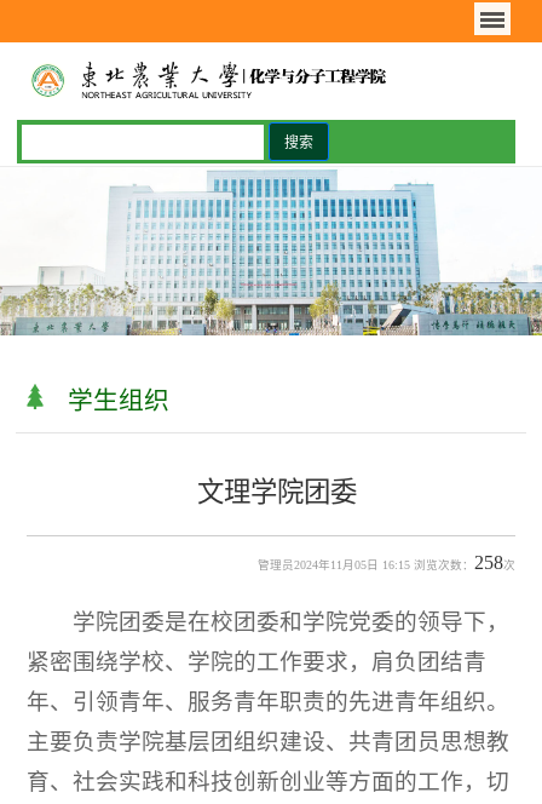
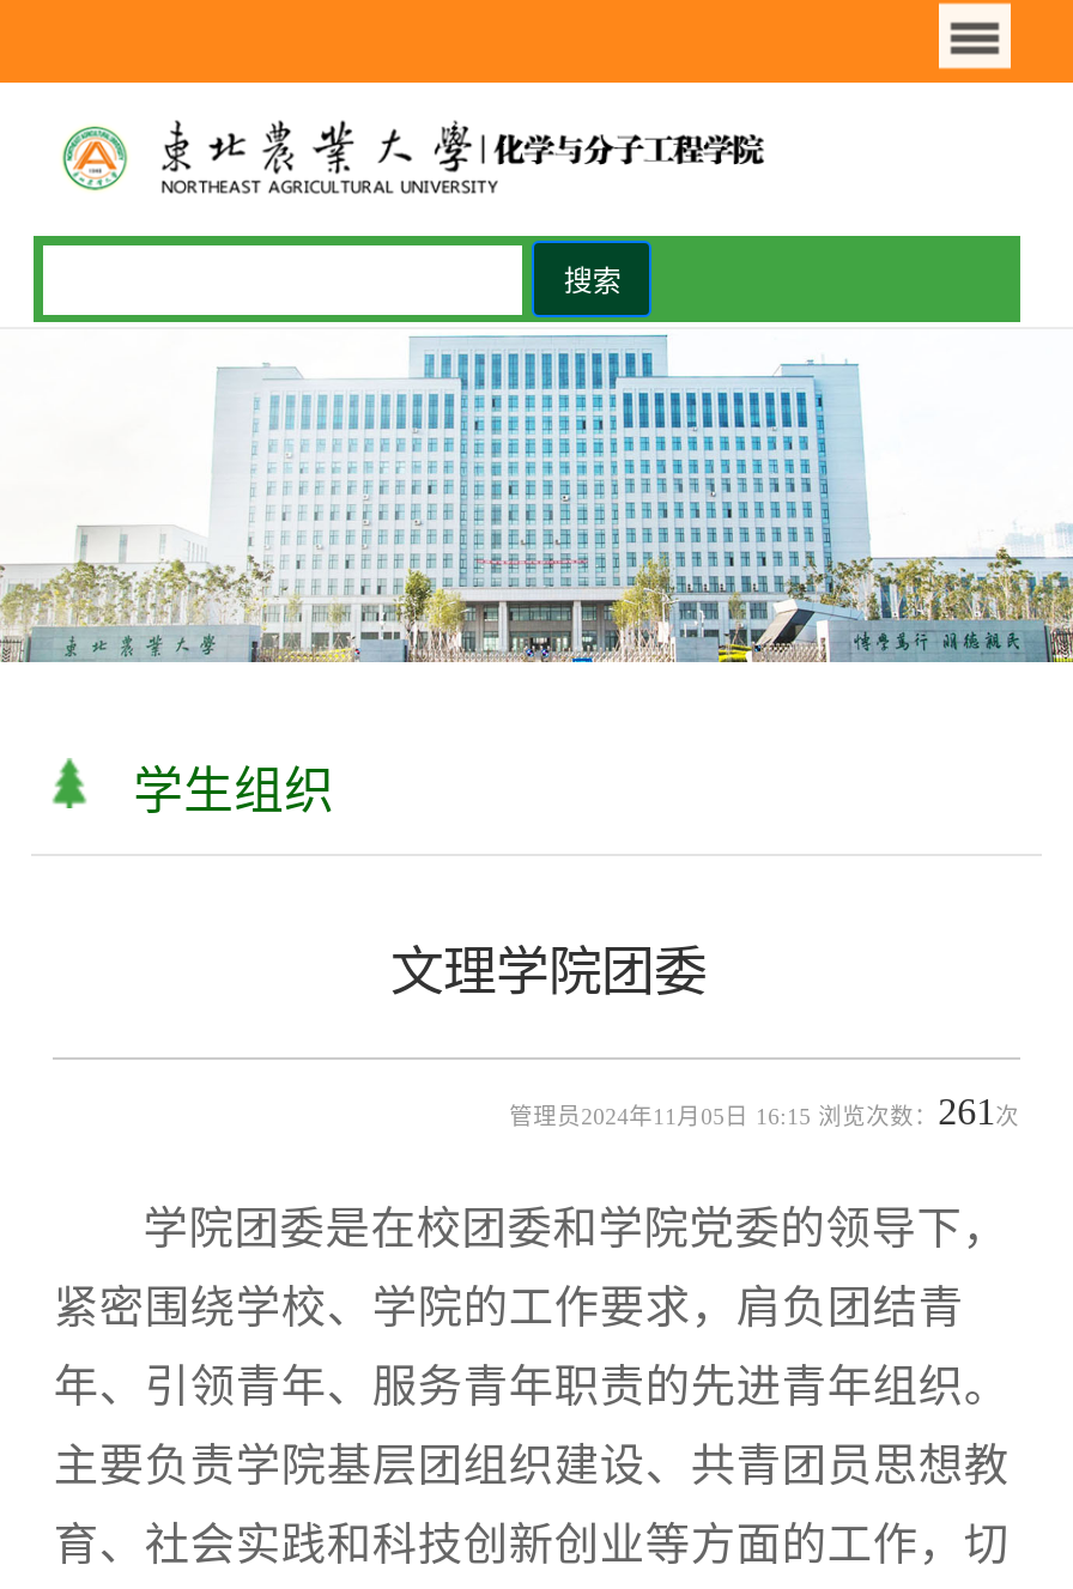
- 管理员2024年11月05日 16:15 浏览次数：258次
+ 管理员2024年11月05日 16:15 浏览次数：261次
